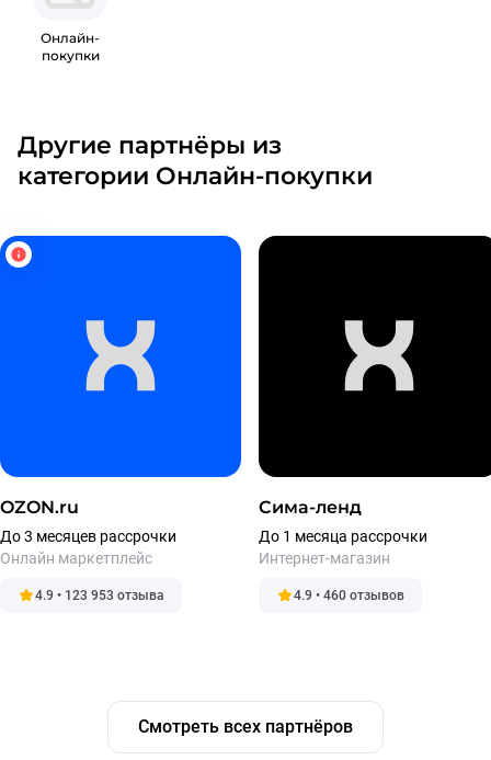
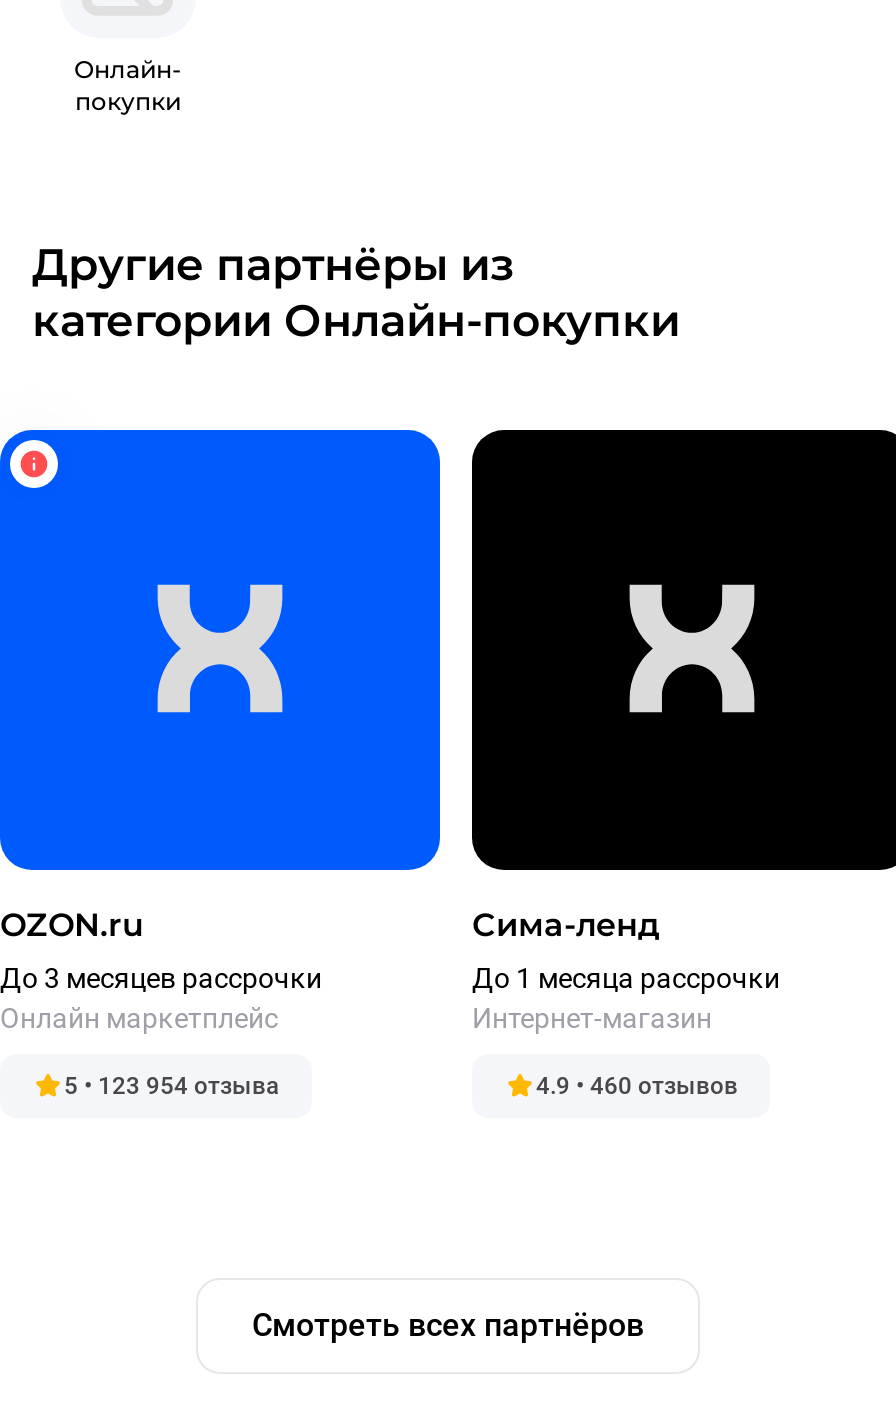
- 4.9 • 123 953 отзыва
+ 5 • 123 954 отзыва
